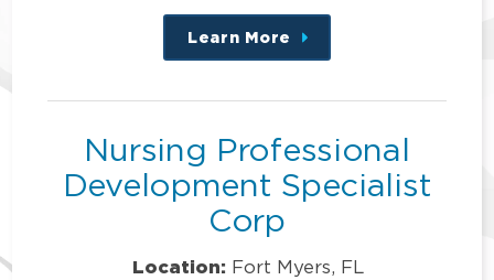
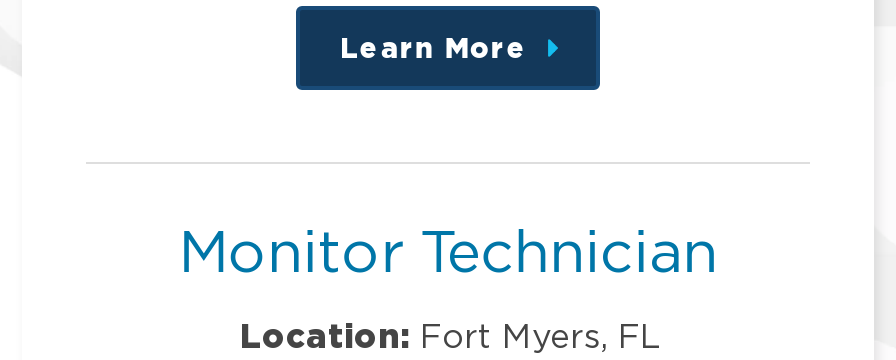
- Nursing Professional
- Development Specialist
- Corp
+ Monitor Technician
